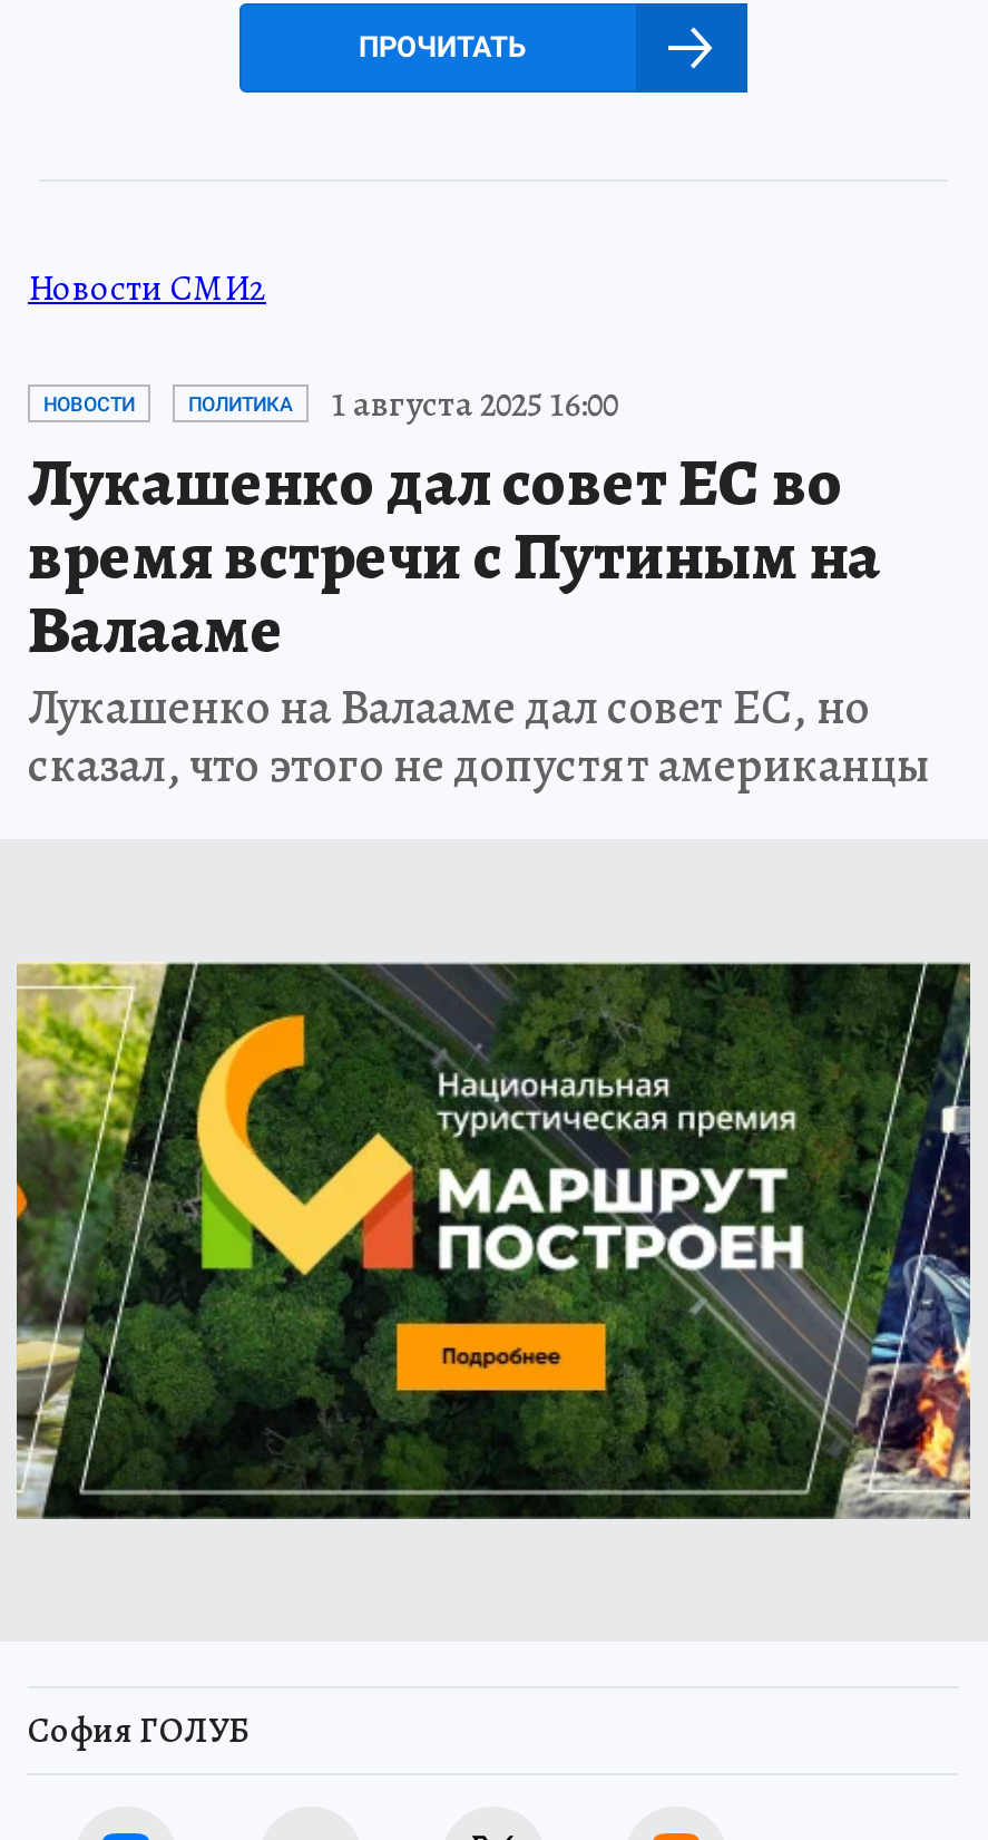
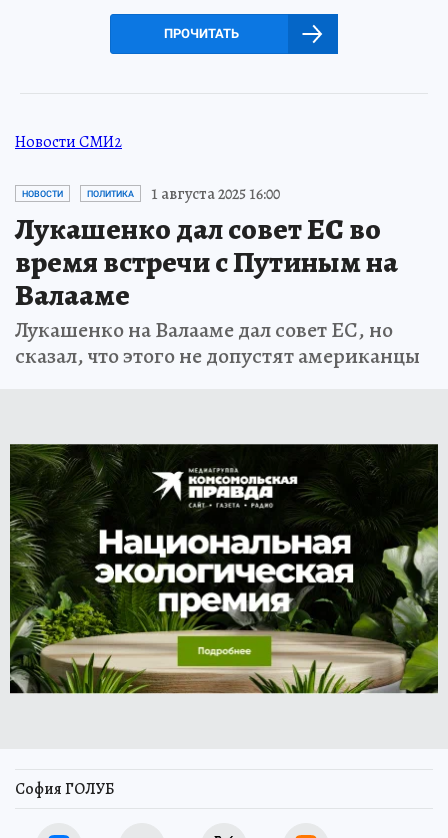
- [image]
+ [image]
